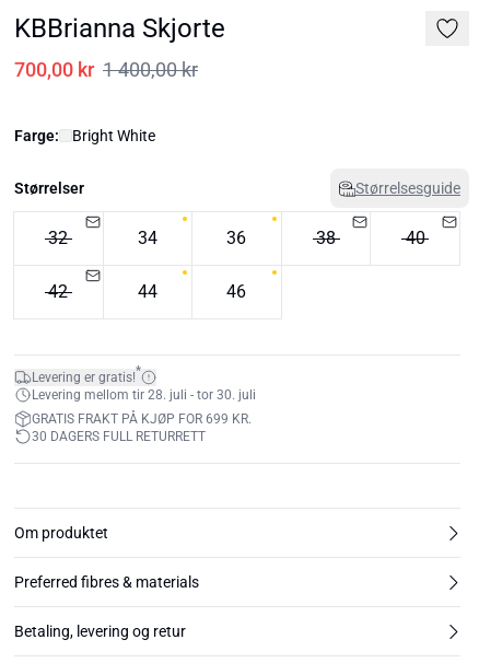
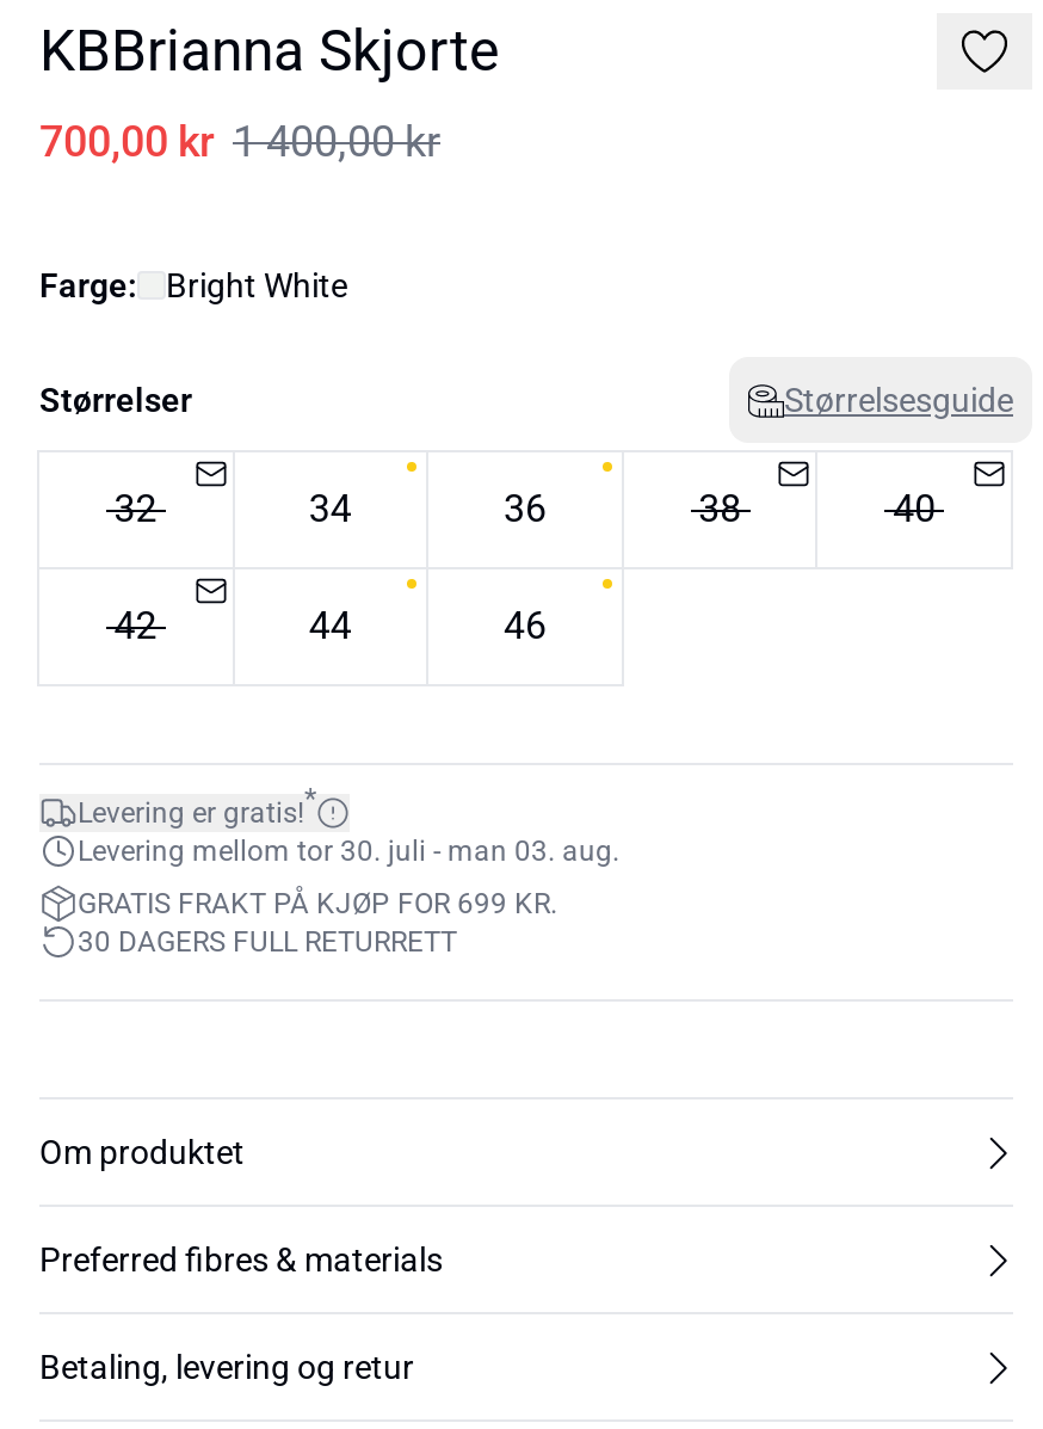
- Levering mellom tir 28. juli - tor 30. juli
+ Levering mellom tor 30. juli - man 03. aug.
